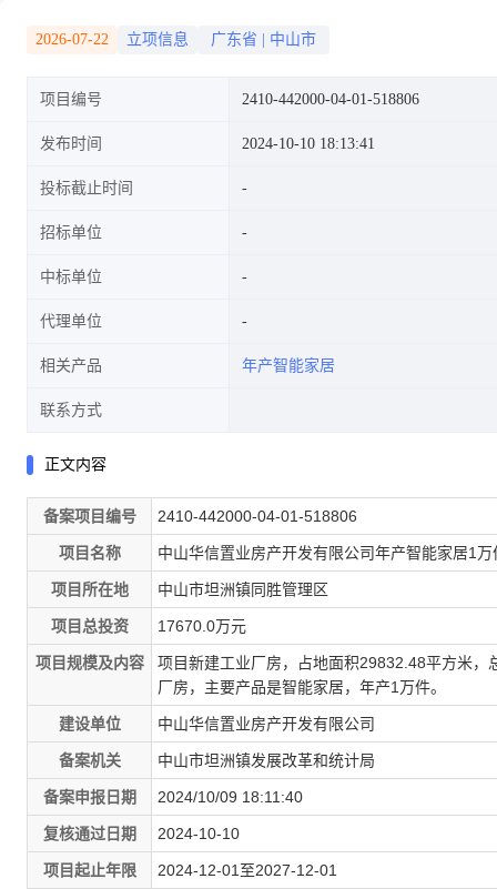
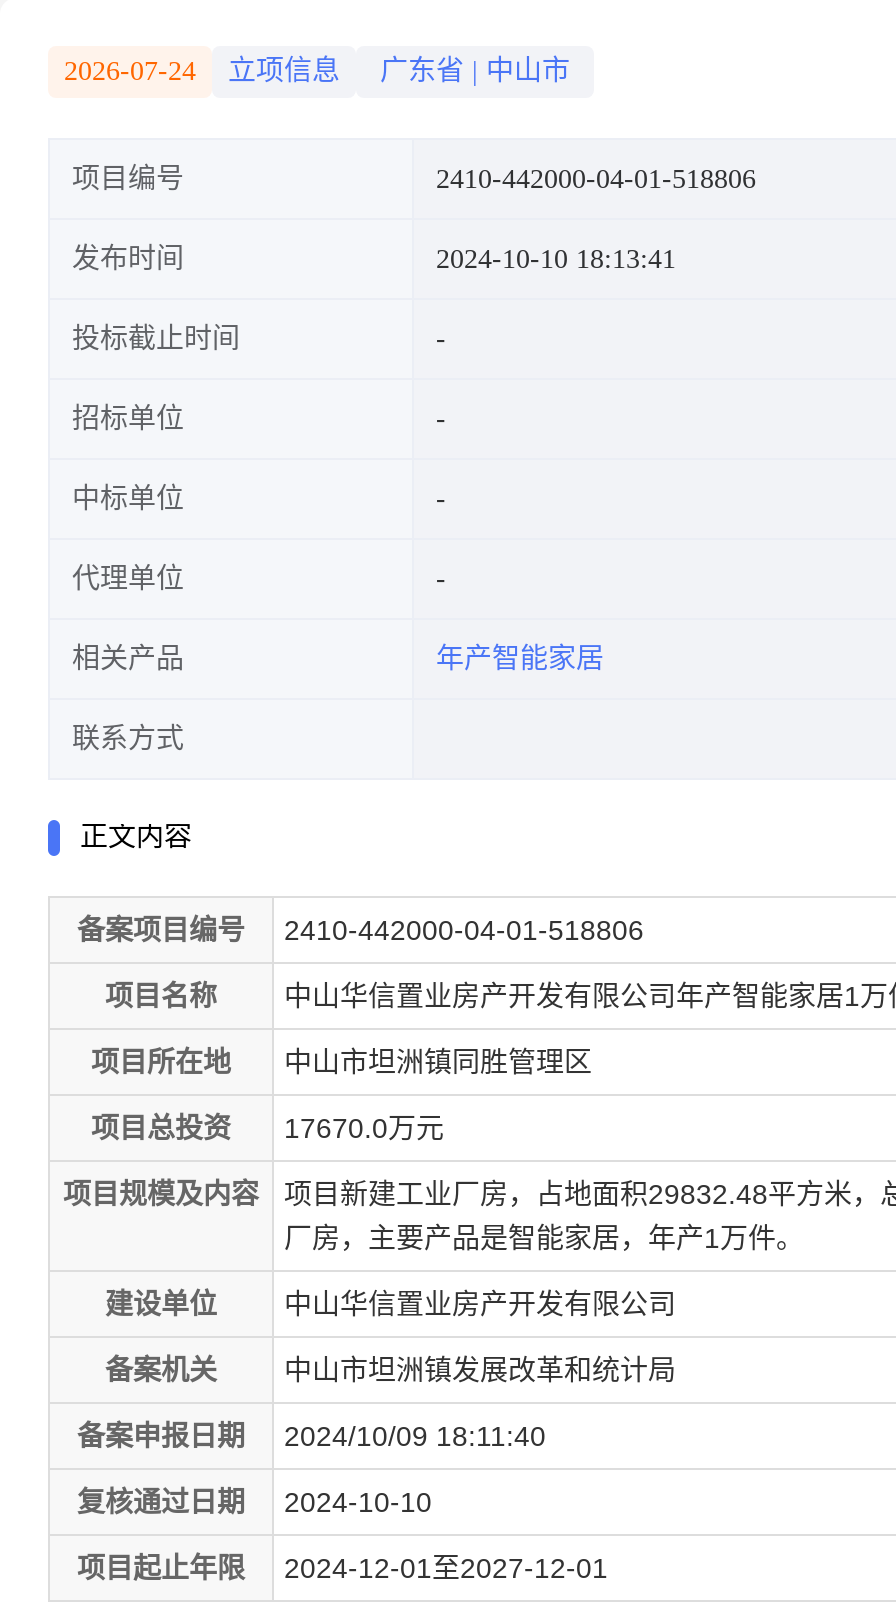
- 2026-07-22
+ 2026-07-24
